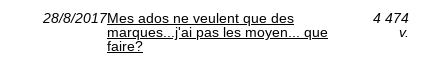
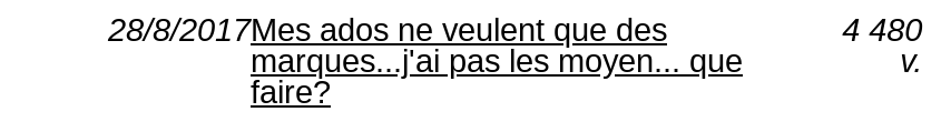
- 4 474
+ 4 480
